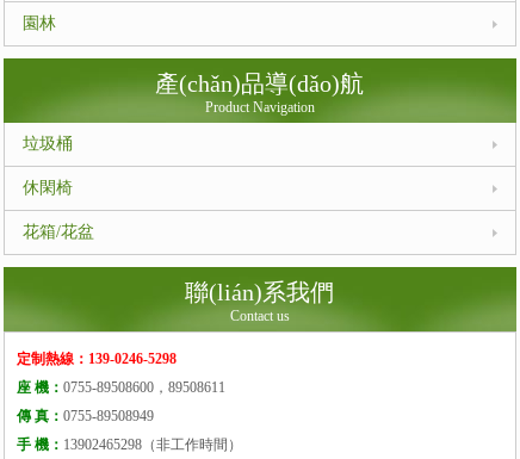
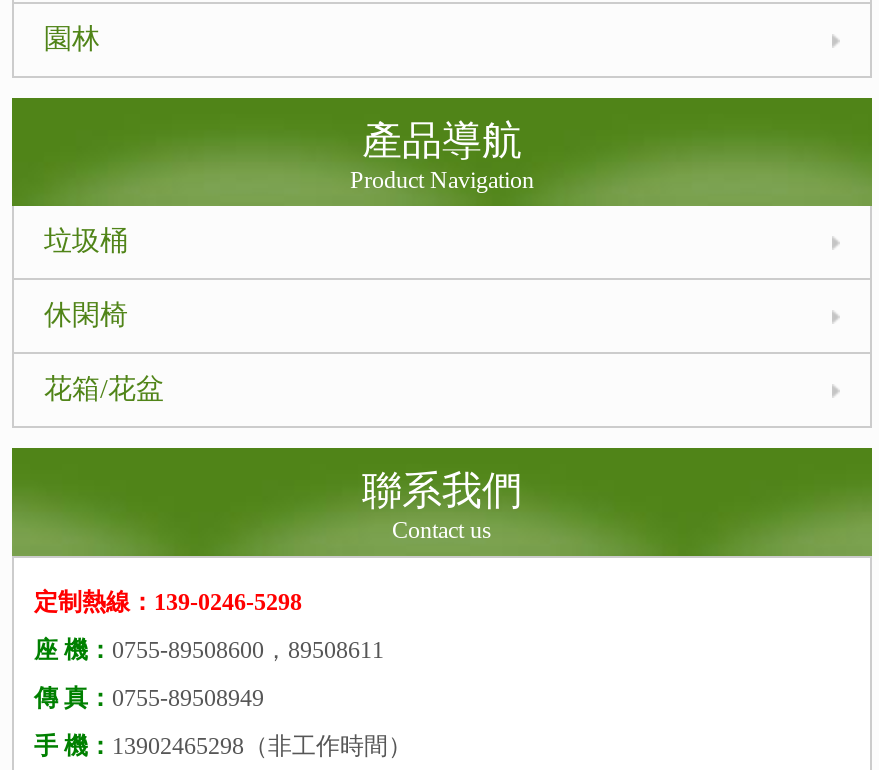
- 產(chǎn)品導(dǎo)航
+ 產品導航

- 聯(lián)系我們
+ 聯系我們
